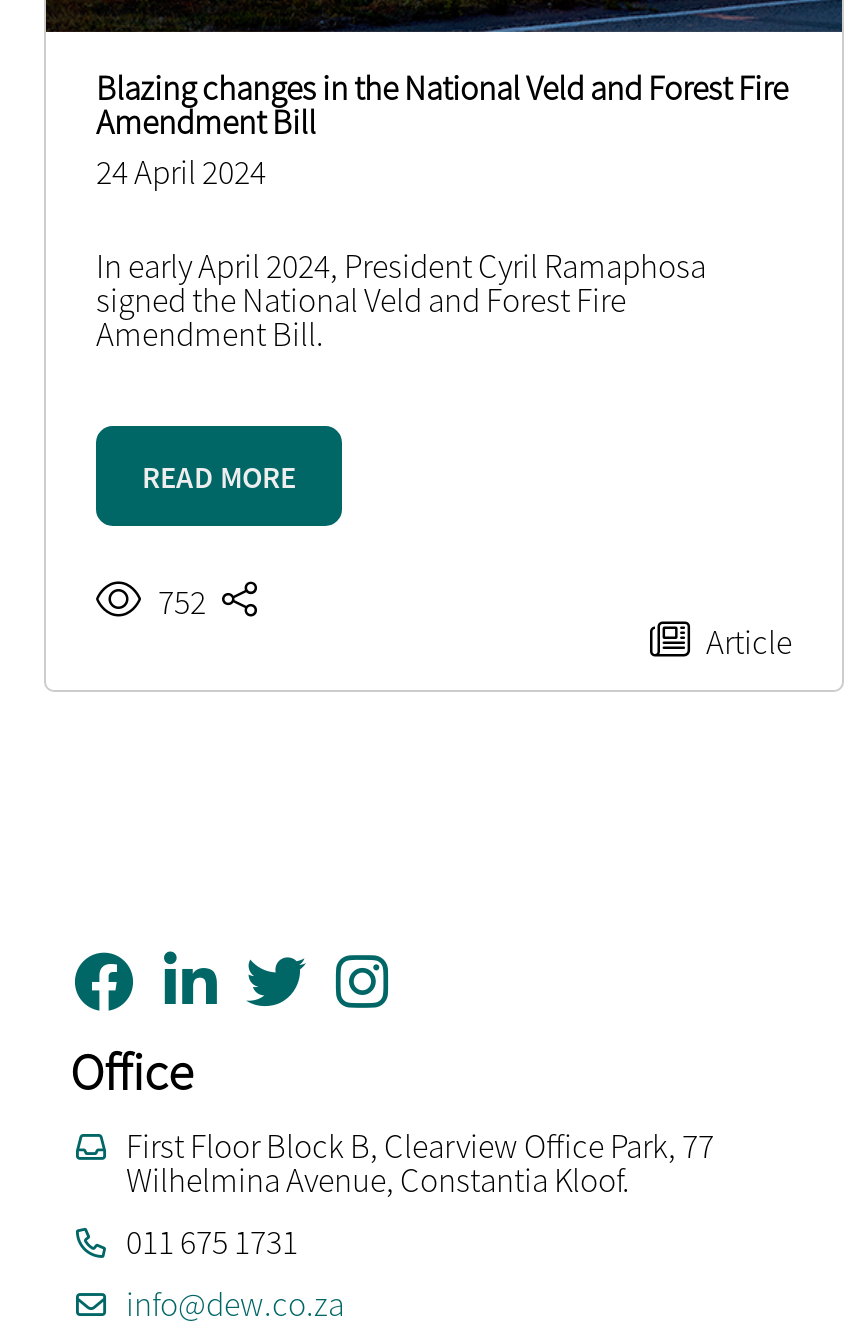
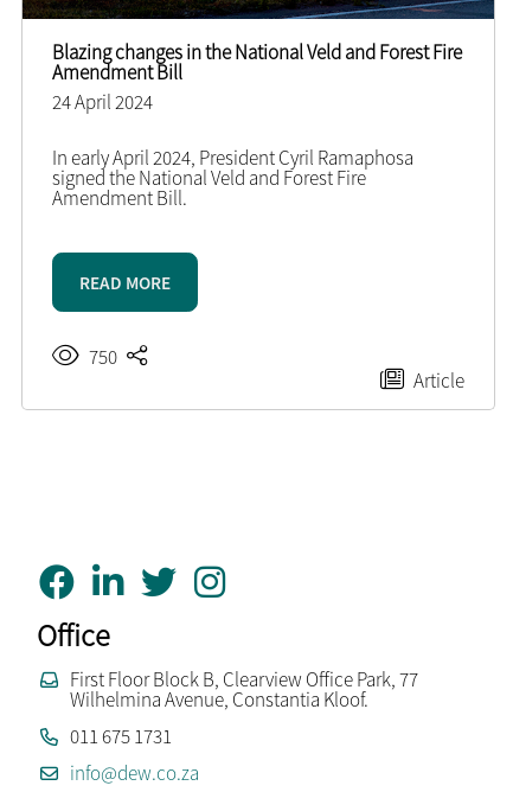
- 752
+ 750
